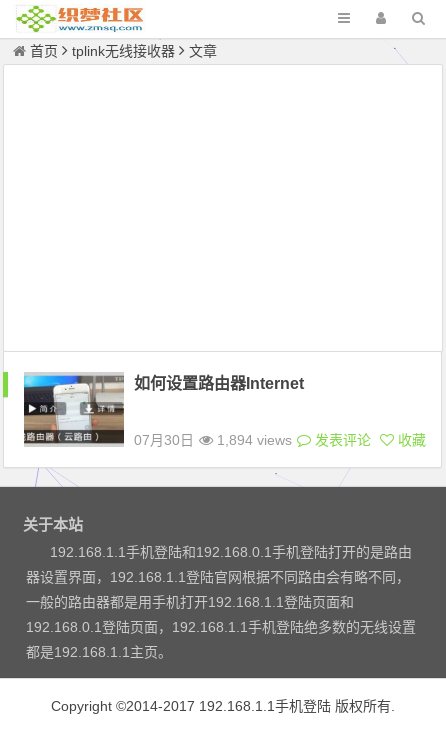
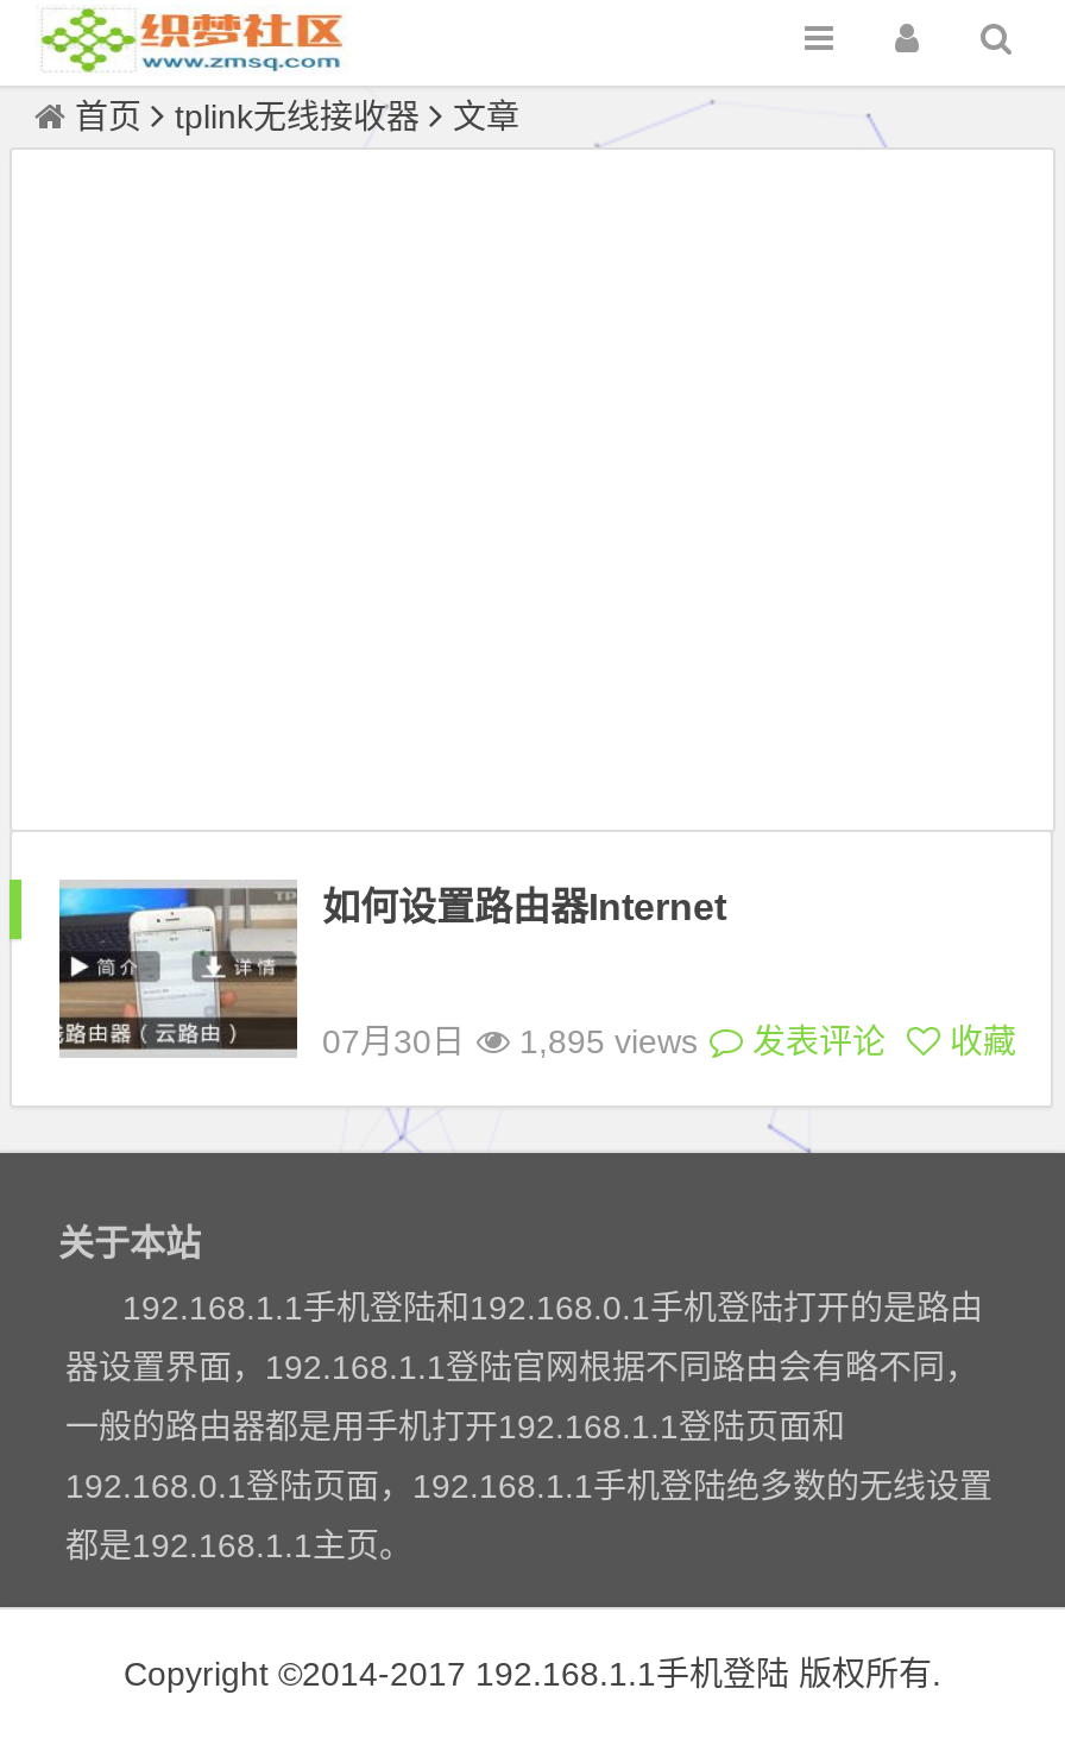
- 07月30日 1,894 views 发表评论 收藏
+ 07月30日 1,895 views 发表评论 收藏
